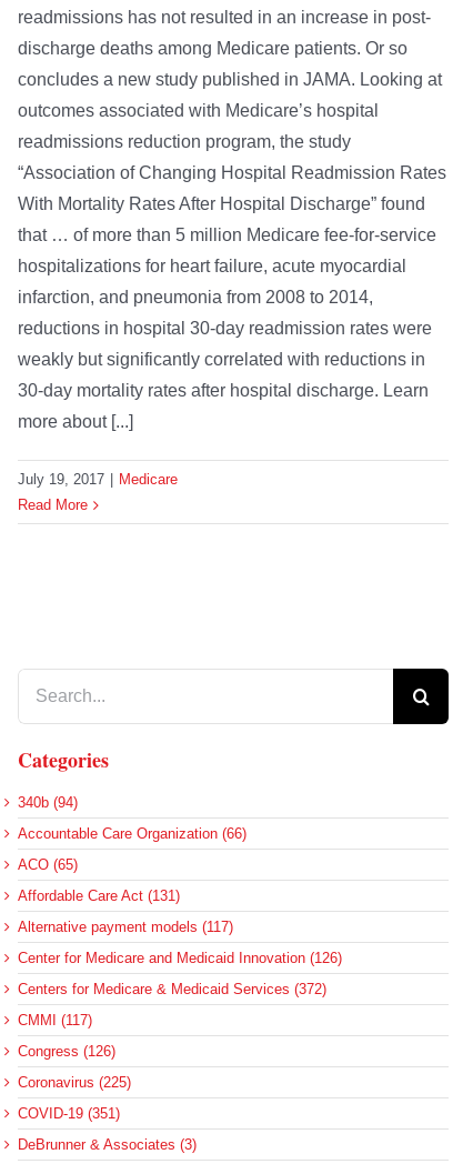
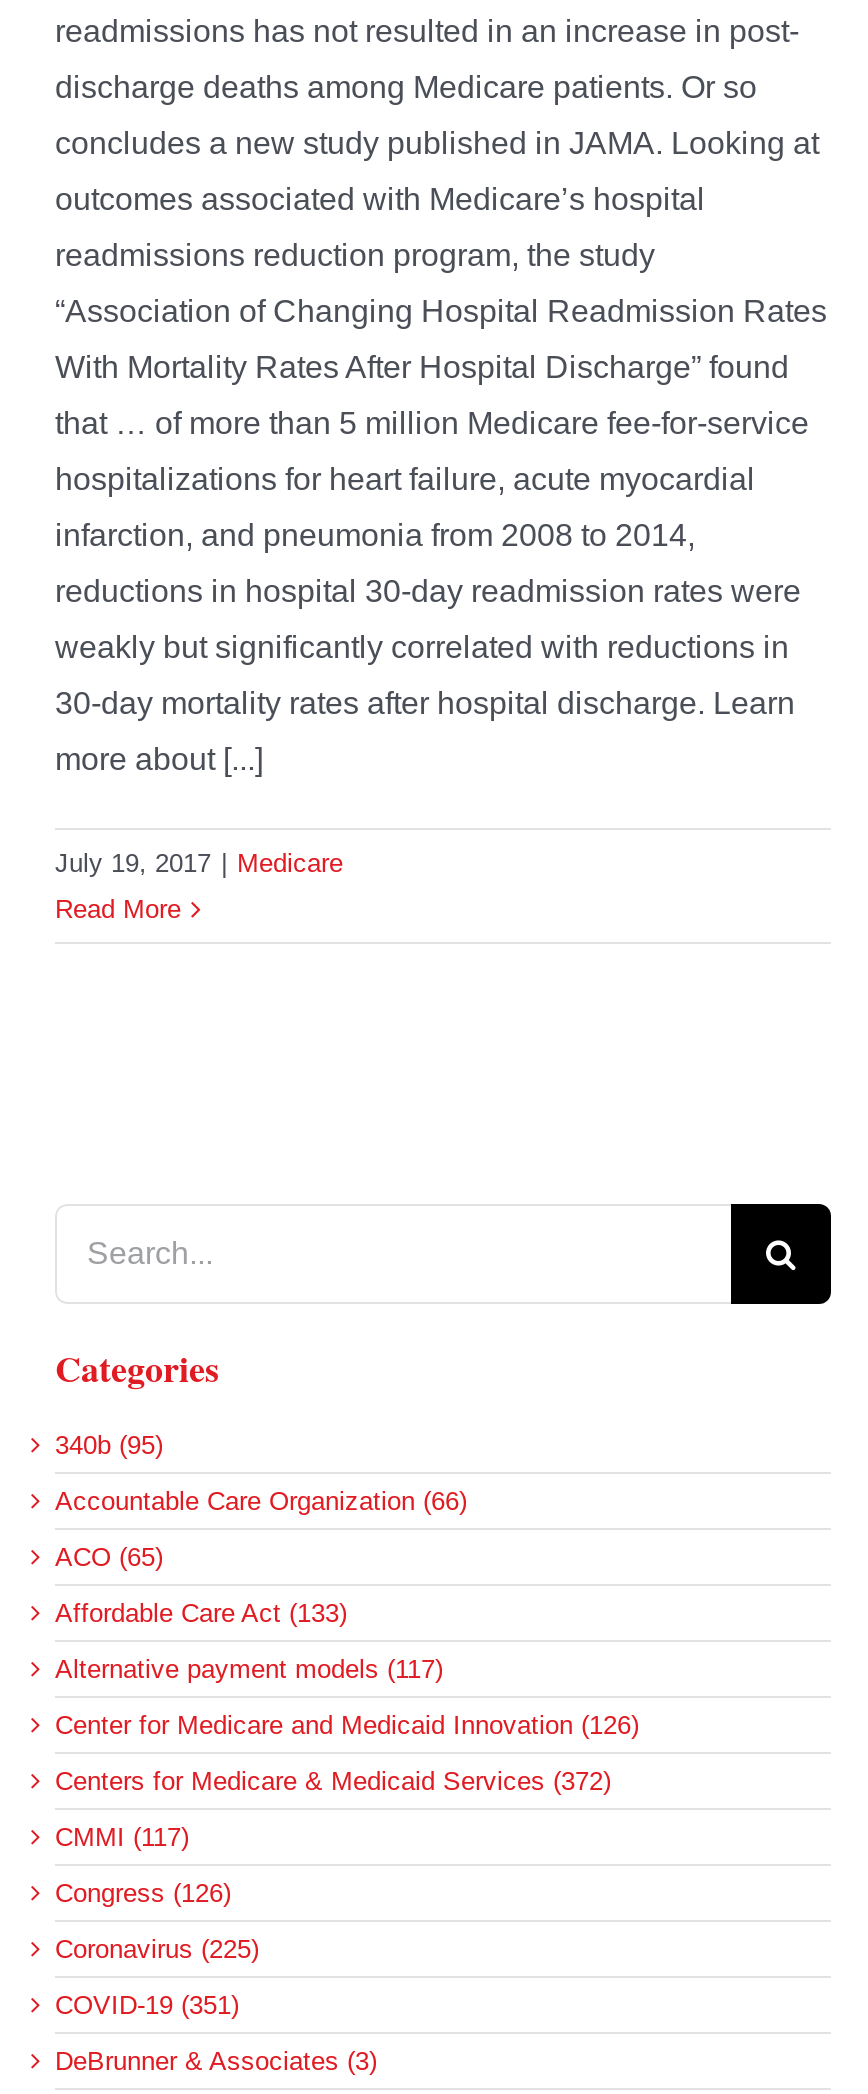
- 340b (94)
+ 340b (95)

- Affordable Care Act (131)
+ Affordable Care Act (133)
